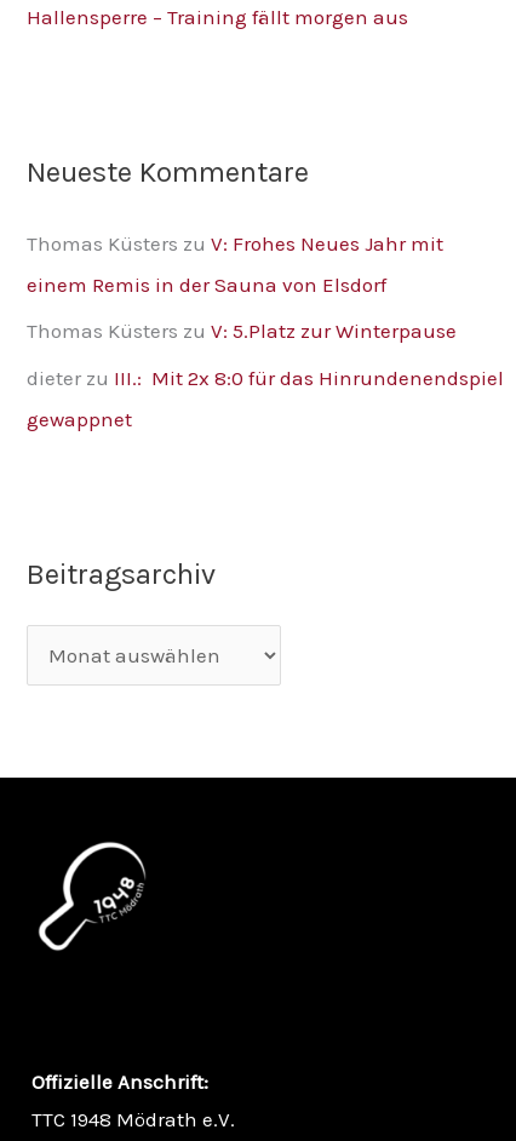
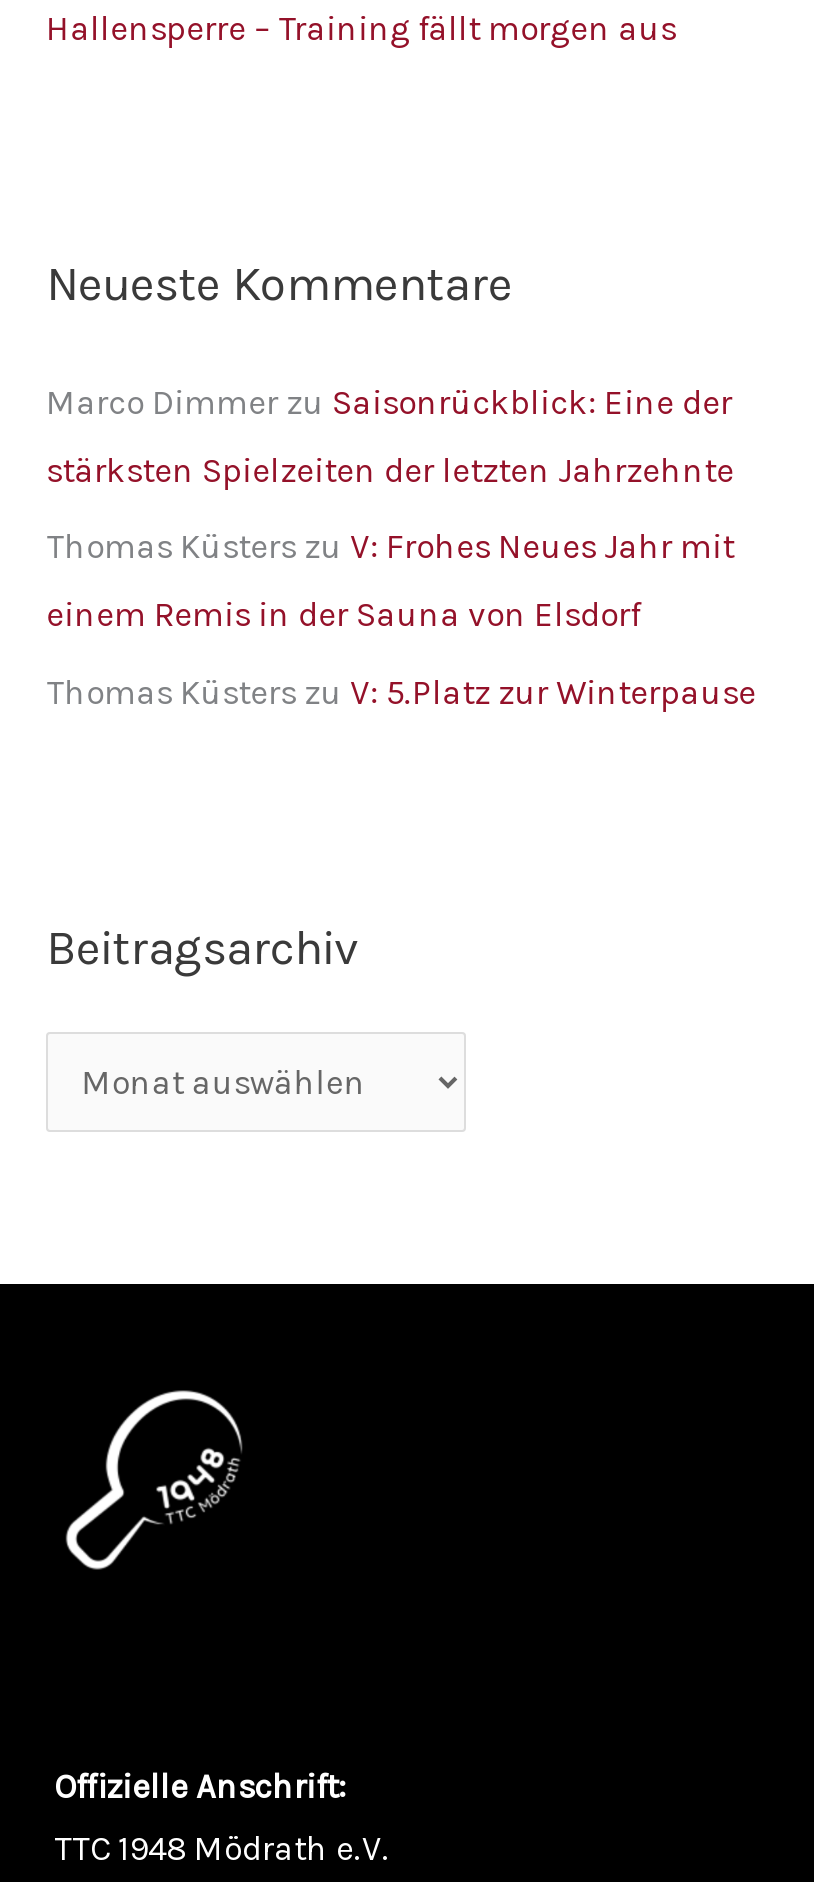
+ Marco Dimmer zu Saisonrückblick: Eine der
+ stärksten Spielzeiten der letzten Jahrzehnte

moved down: Thomas Küsters zu V: Frohes Neues Jahr mit | einem Remis in der Sauna von Elsdorf | Thomas Küsters zu V: 5.Platz zur Winterpause

- dieter zu III.: Mit 2x 8:0 für das Hinrundenendspiel
- gewappnet
